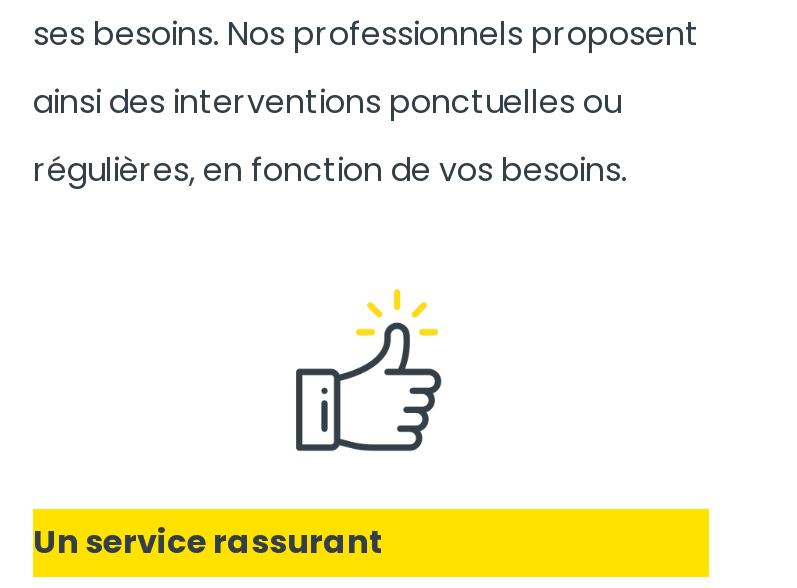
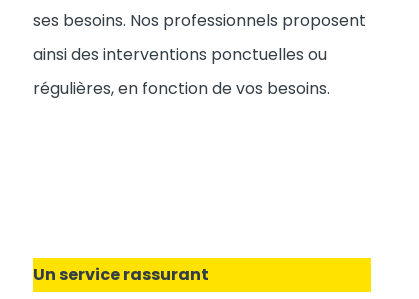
- [image]
